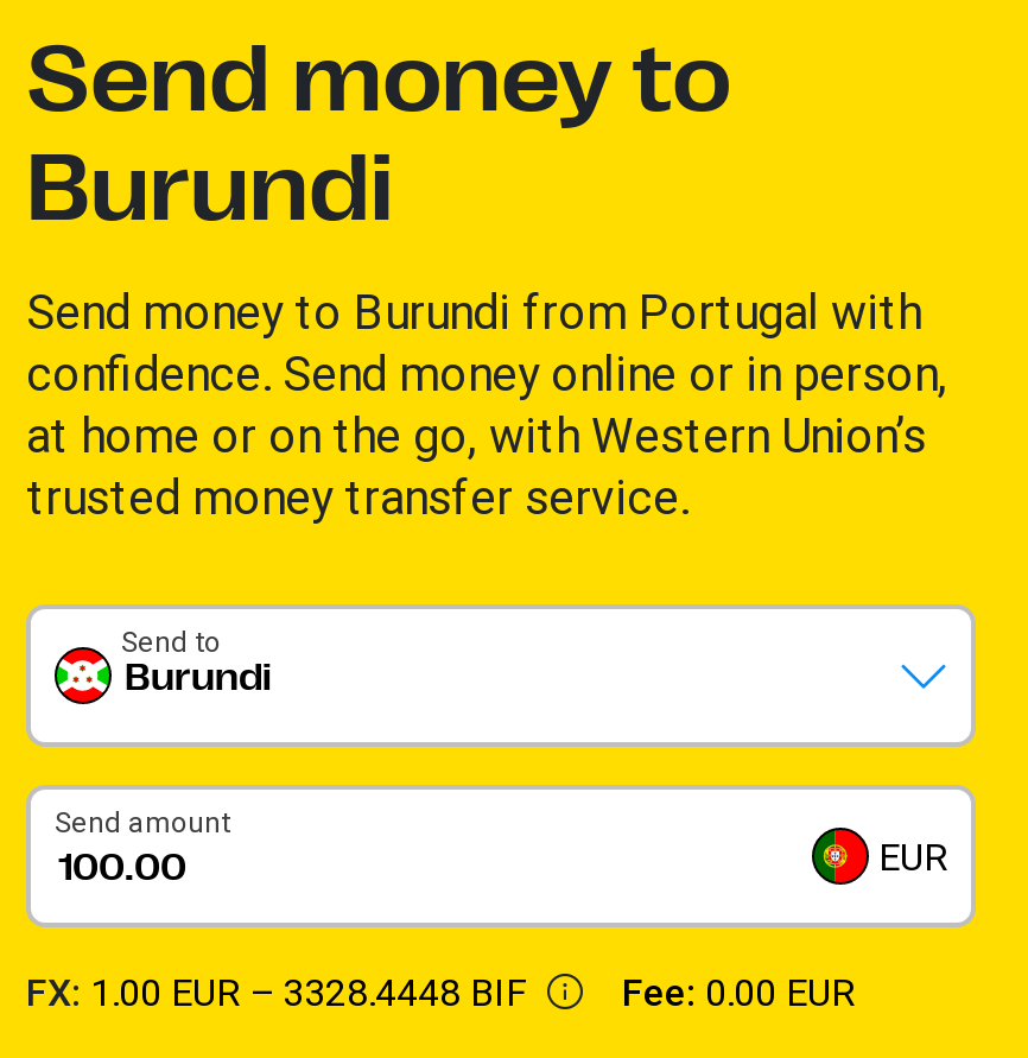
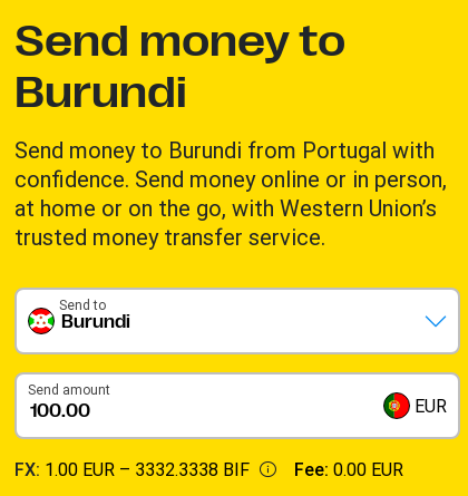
- FX: 1.00 EUR – 3328.4448 BIF Fee: 0.00 EUR
+ FX: 1.00 EUR – 3332.3338 BIF Fee: 0.00 EUR
